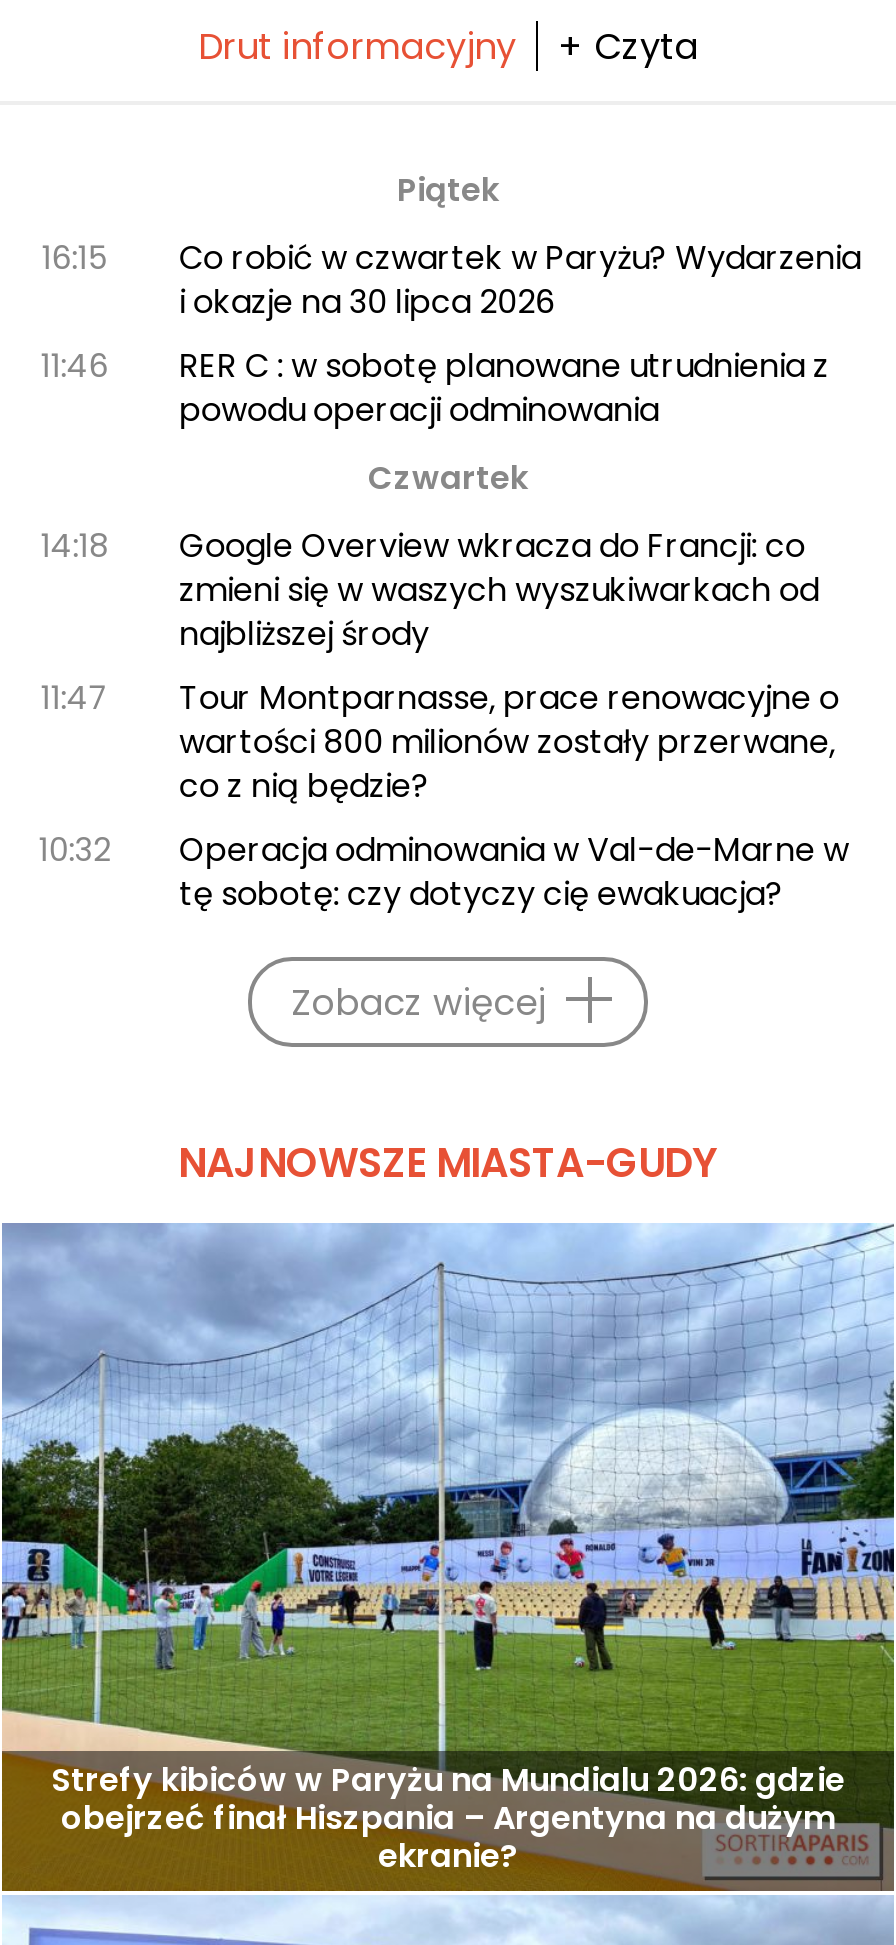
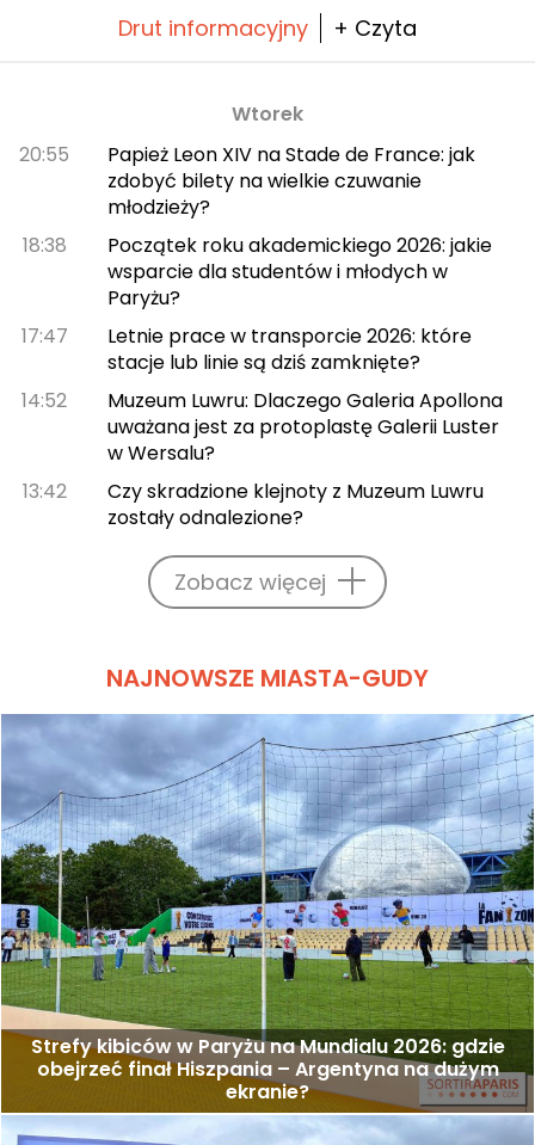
- Piątek
- 16:15
- Co robić w czwartek w Paryżu? Wydarzenia
- i okazje na 30 lipca 2026
- 11:46
- RER C : w sobotę planowane utrudnienia z
- powodu operacji odminowania
- Czwartek
- 14:18
- Google Overview wkracza do Francji: co
- zmieni się w waszych wyszukiwarkach od
- najbliższej środy
- 11:47
- Tour Montparnasse, prace renowacyjne o
- wartości 800 milionów zostały przerwane,
- co z nią będzie?
- 10:32
- Operacja odminowania w Val-de-Marne w
- tę sobotę: czy dotyczy cię ewakuacja?
+ Wtorek
+ 20:55
+ Papież Leon XIV na Stade de France: jak
+ zdobyć bilety na wielkie czuwanie
+ młodzieży?
+ 18:38
+ Początek roku akademickiego 2026: jakie
+ wsparcie dla studentów i młodych w
+ Paryżu?
+ 17:47
+ Letnie prace w transporcie 2026: które
+ stacje lub linie są dziś zamknięte?
+ 14:52
+ Muzeum Luwru: Dlaczego Galeria Apollona
+ uważana jest za protoplastę Galerii Luster
+ w Wersalu?
+ 13:42
+ Czy skradzione klejnoty z Muzeum Luwru
+ zostały odnalezione?
